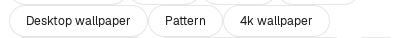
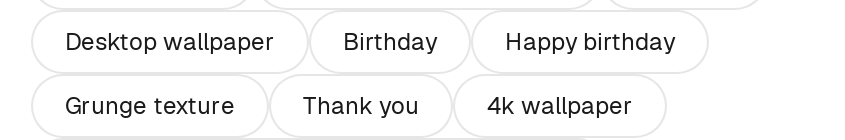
- Pattern
+ Birthday
+ Happy birthday
+ Grunge texture
+ Thank you
